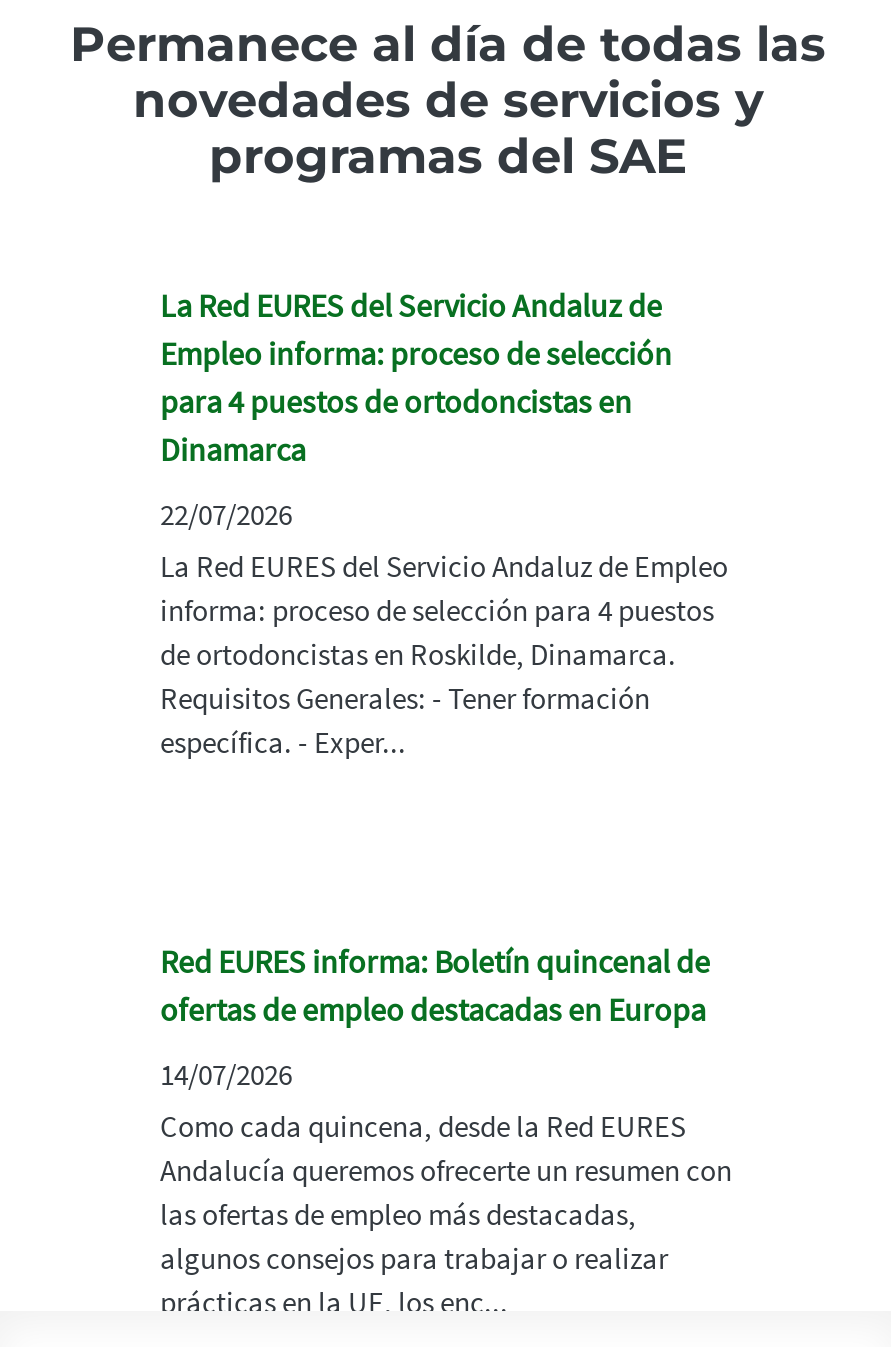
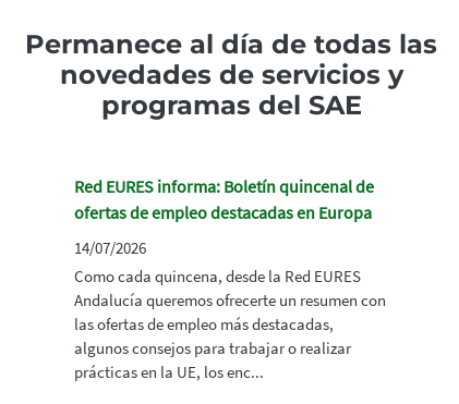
- La Red EURES del Servicio Andaluz de
- Empleo informa: proceso de selección
- para 4 puestos de ortodoncistas en
- Dinamarca
- 22/07/2026
- La Red EURES del Servicio Andaluz de Empleo
- informa: proceso de selección para 4 puestos
- de ortodoncistas en Roskilde, Dinamarca.
- Requisitos Generales: - Tener formación
- específica. - Exper...
